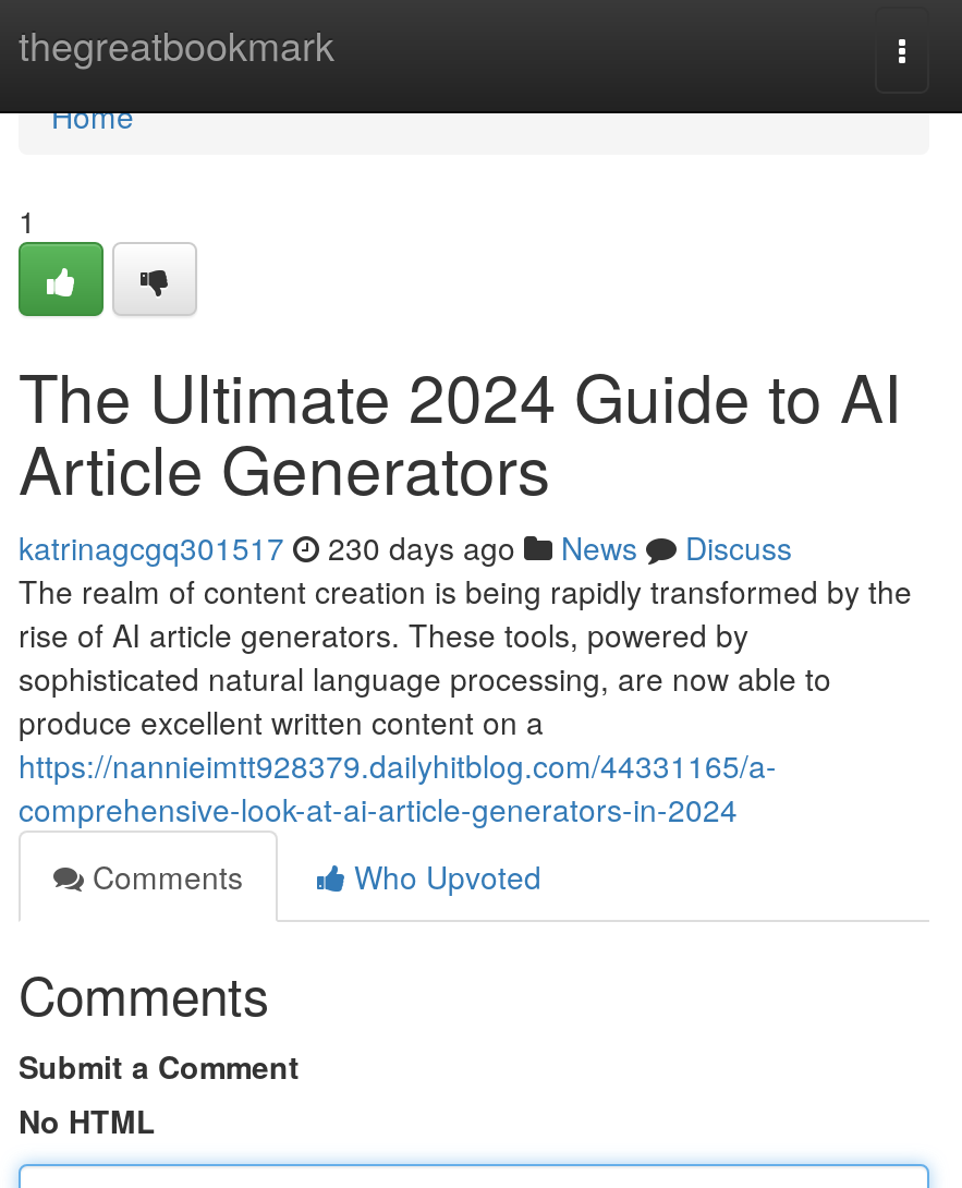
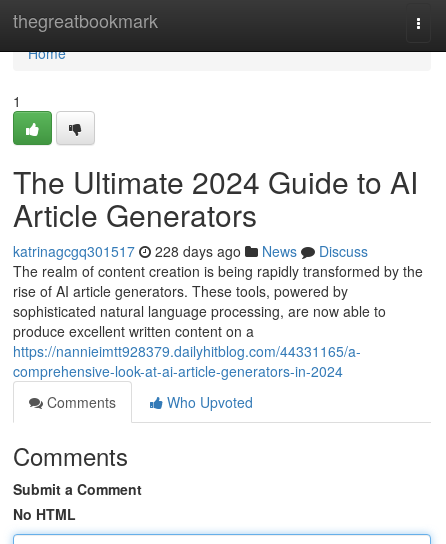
- katrinagcgq301517 230 days ago News Discuss
+ katrinagcgq301517 228 days ago News Discuss
